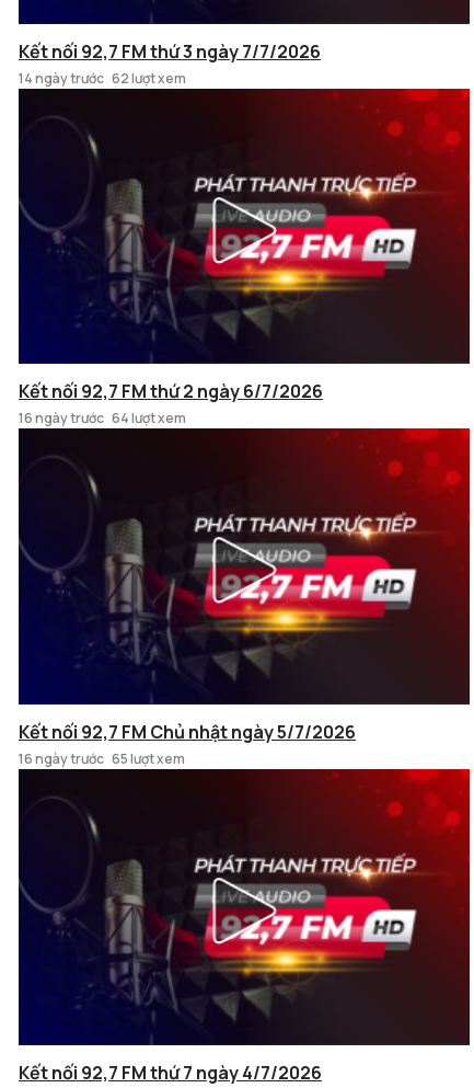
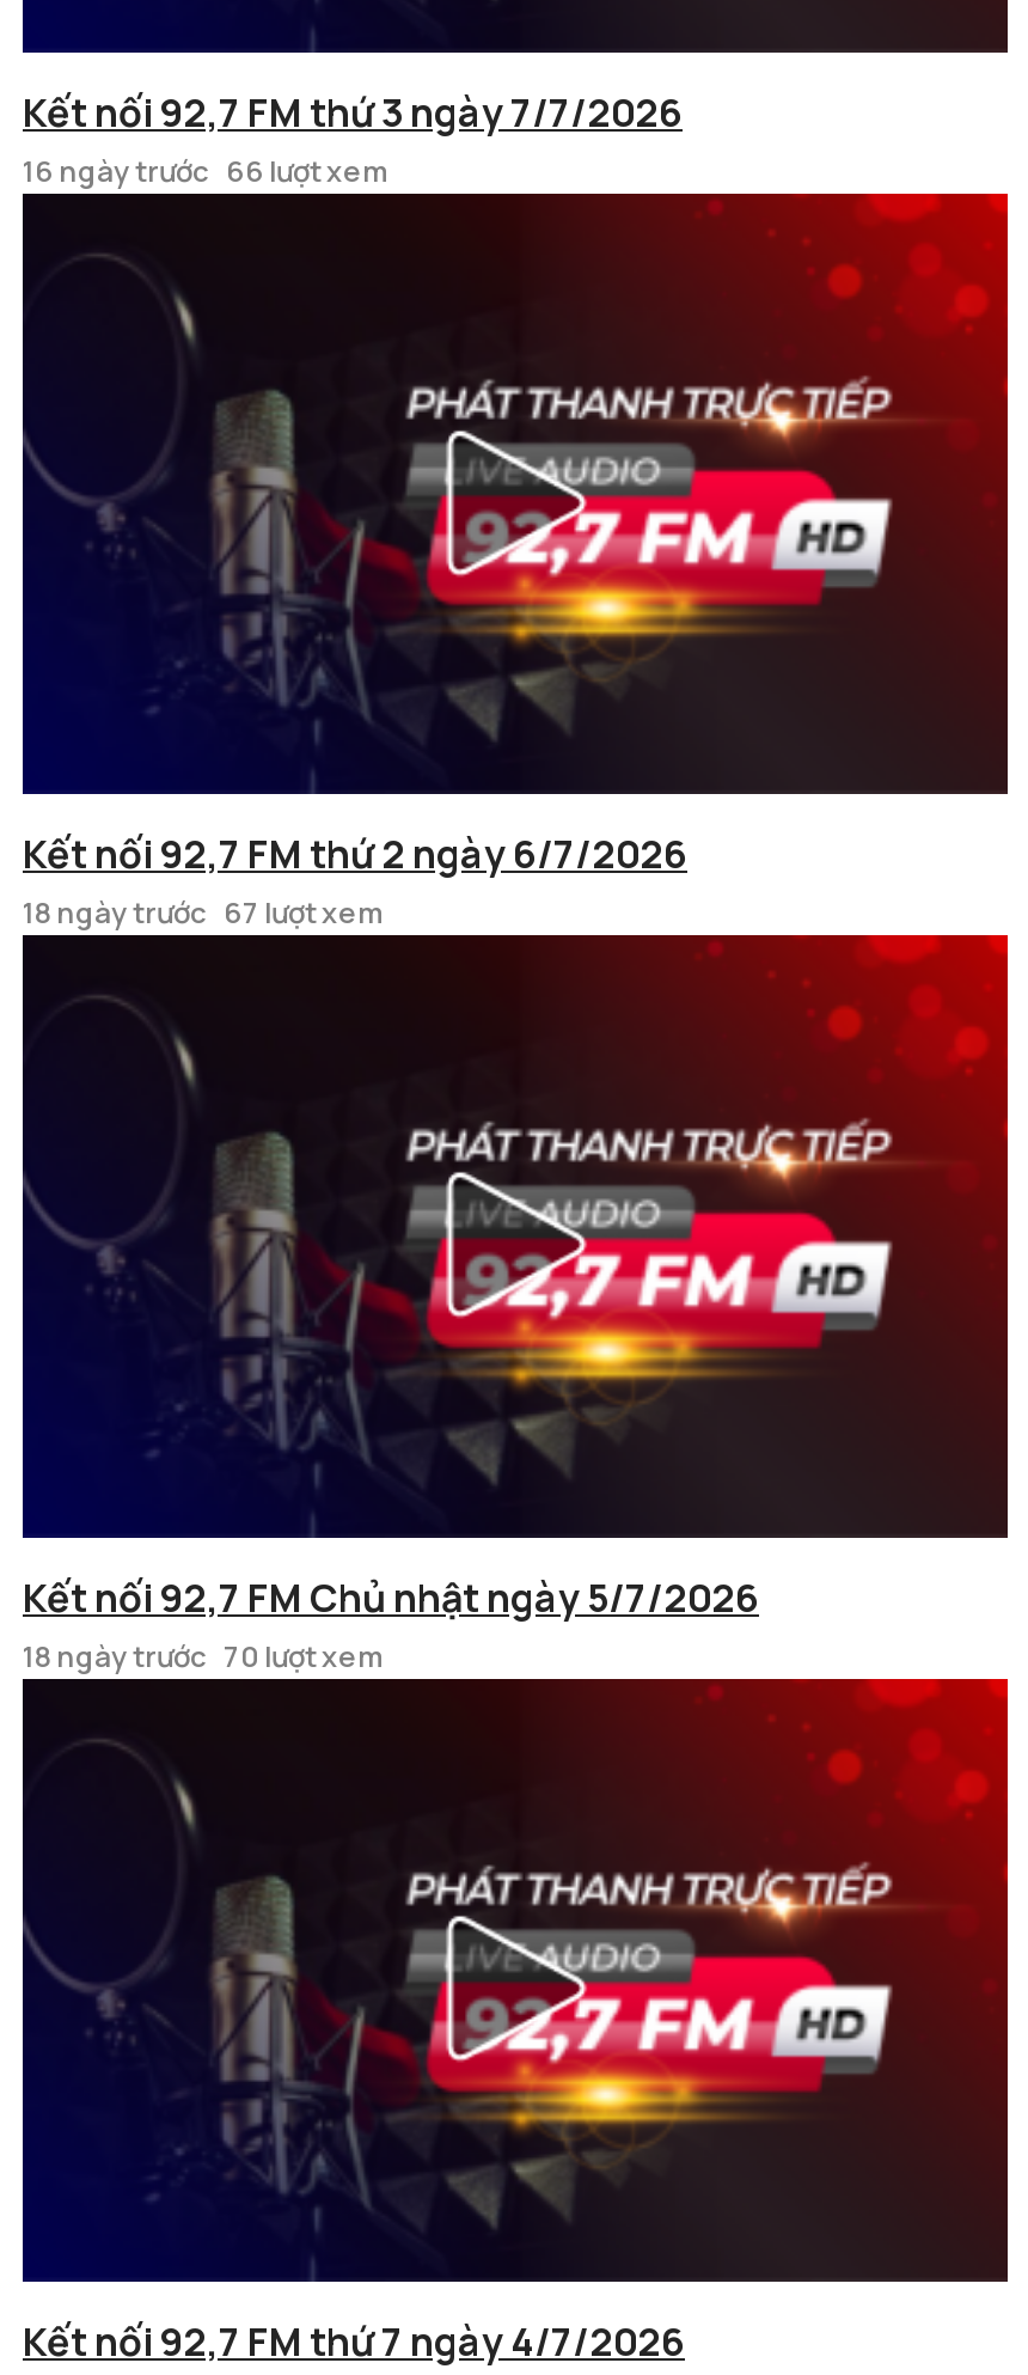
- 14 ngày trước 62 lượt xem
+ 16 ngày trước 66 lượt xem

- 16 ngày trước 64 lượt xem
+ 18 ngày trước 67 lượt xem

- 16 ngày trước 65 lượt xem
+ 18 ngày trước 70 lượt xem
